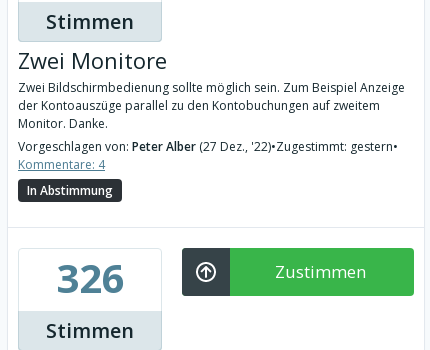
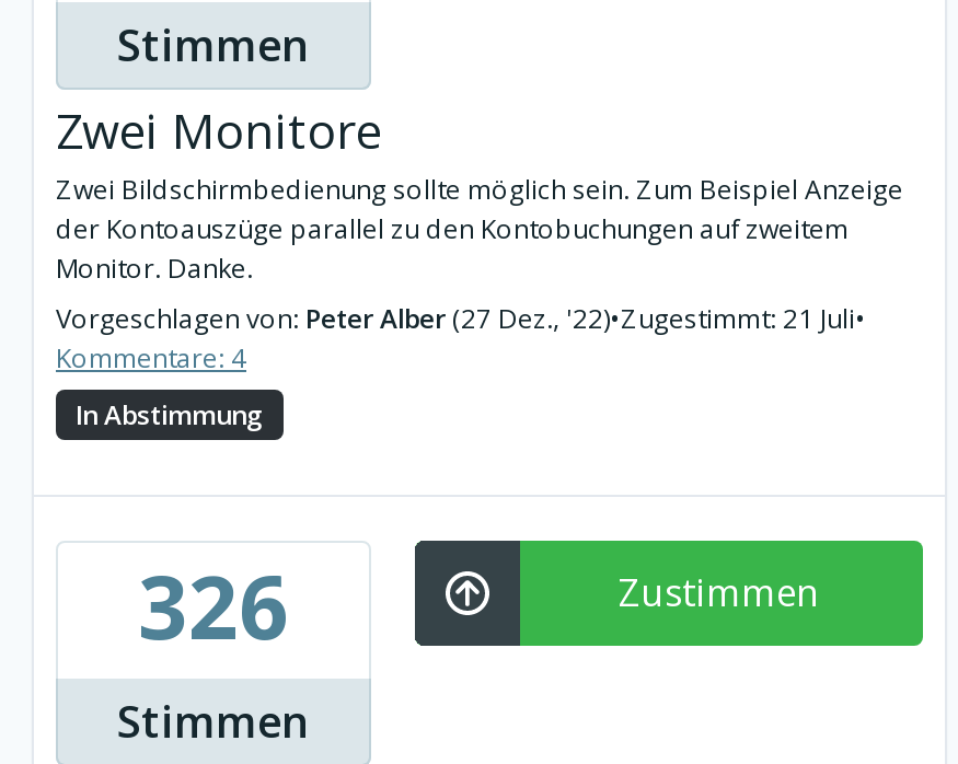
- Vorgeschlagen von: Peter Alber (27 Dez., '22)•Zugestimmt: gestern•
+ Vorgeschlagen von: Peter Alber (27 Dez., '22)•Zugestimmt: 21 Juli•
